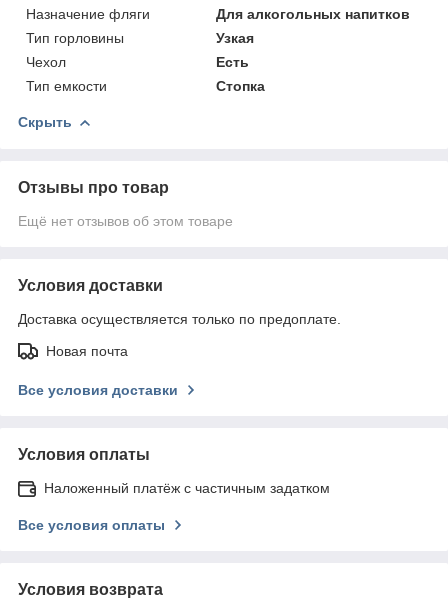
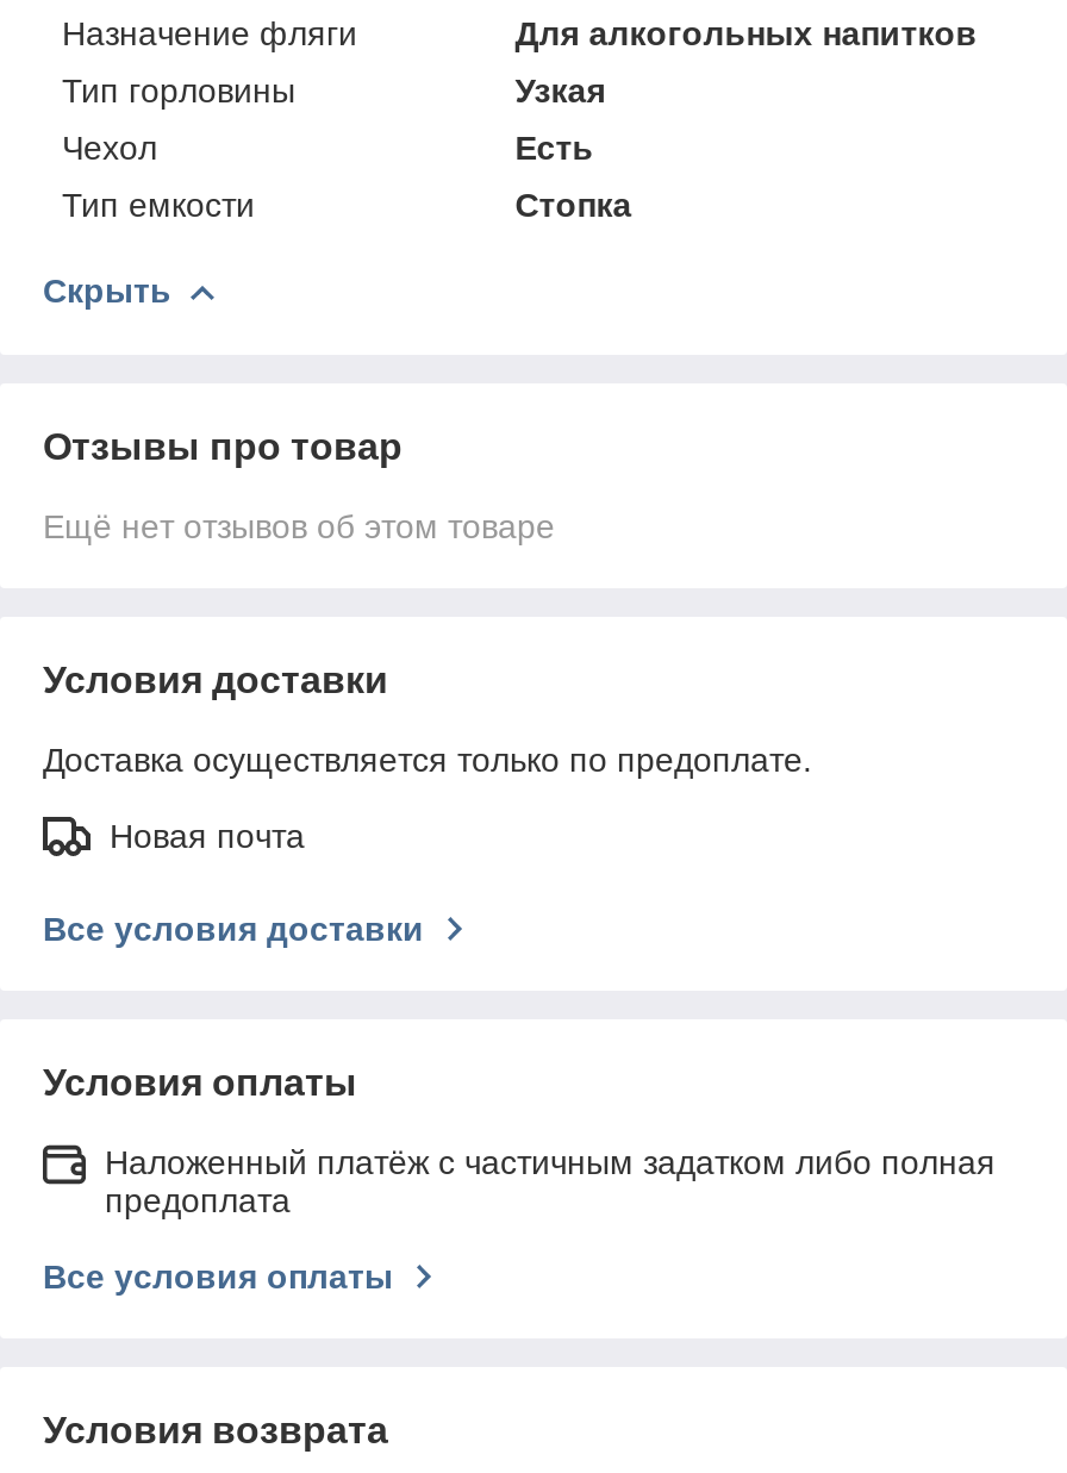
- Наложенный платёж с частичным задатком
+ Наложенный платёж с частичным задатком либо полная
+ предоплата
